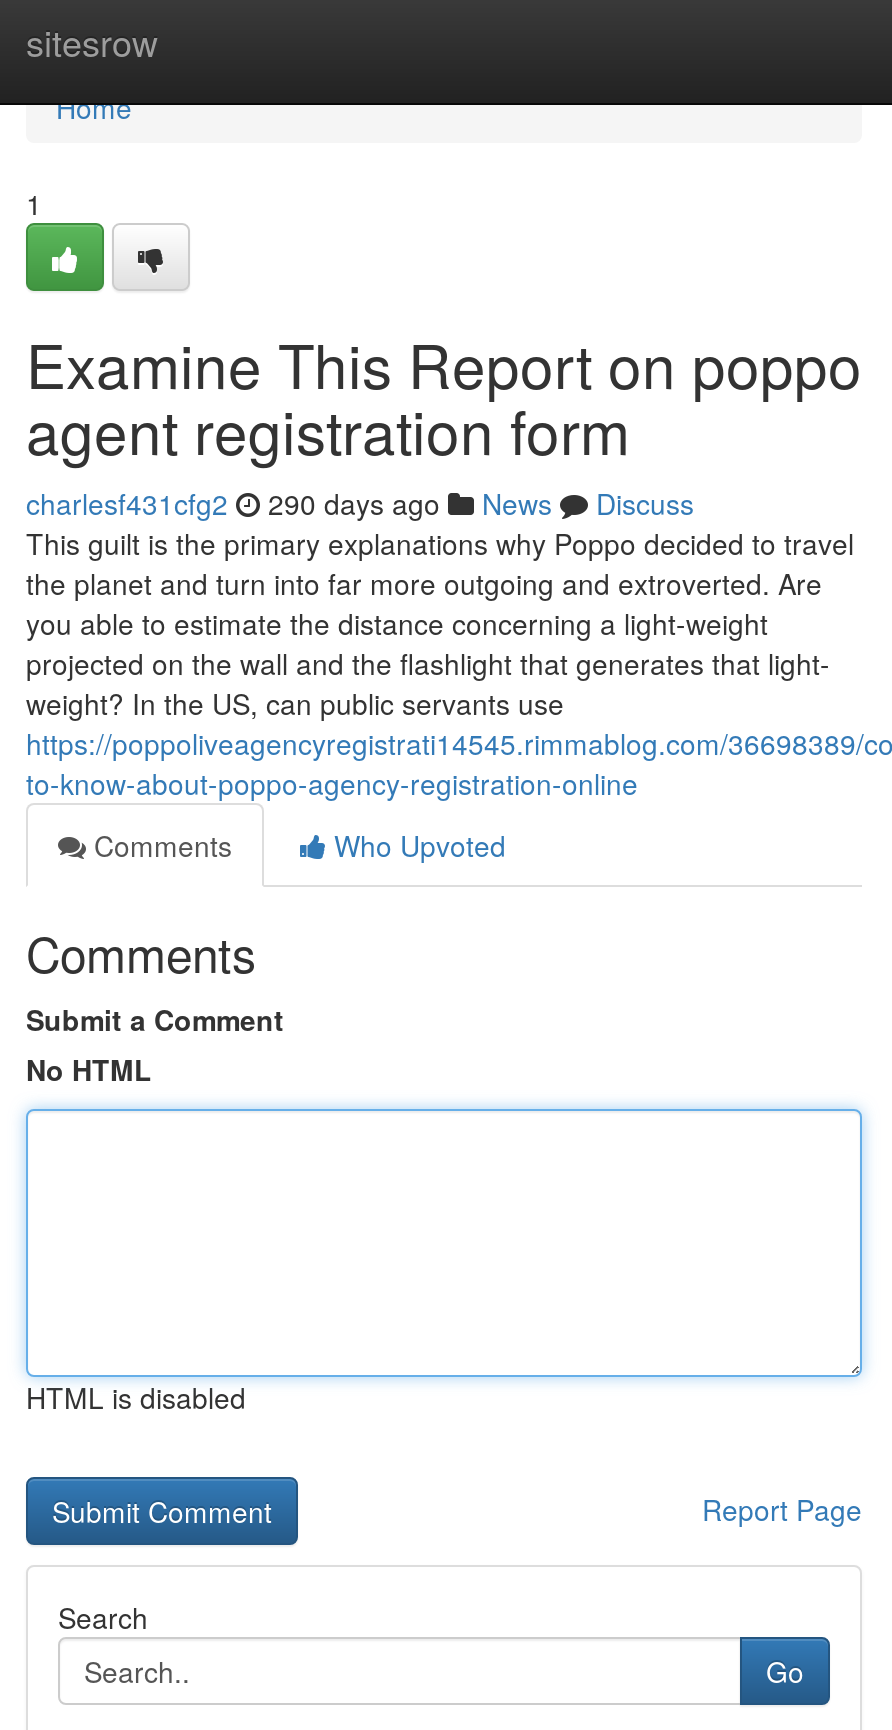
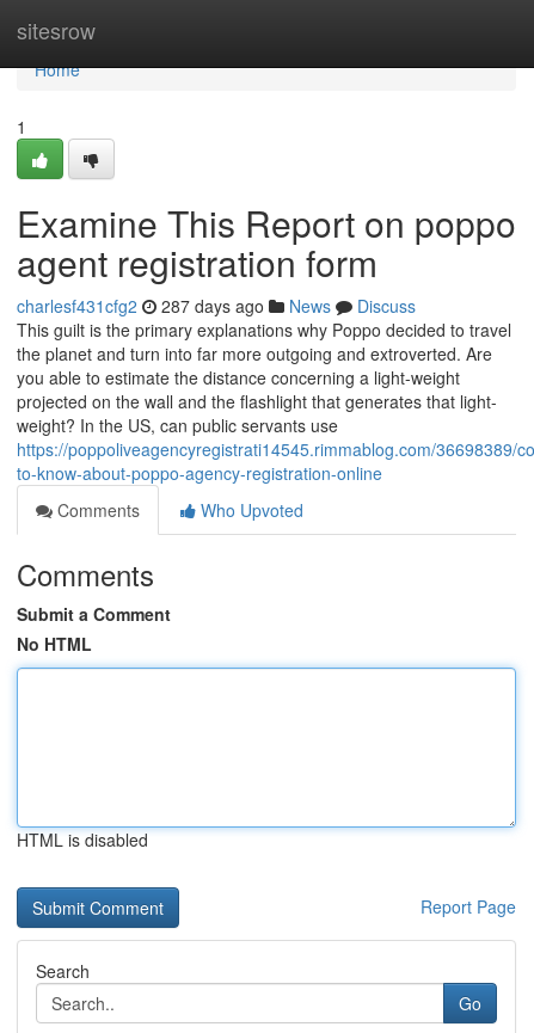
- charlesf431cfg2 290 days ago News Discuss
+ charlesf431cfg2 287 days ago News Discuss
